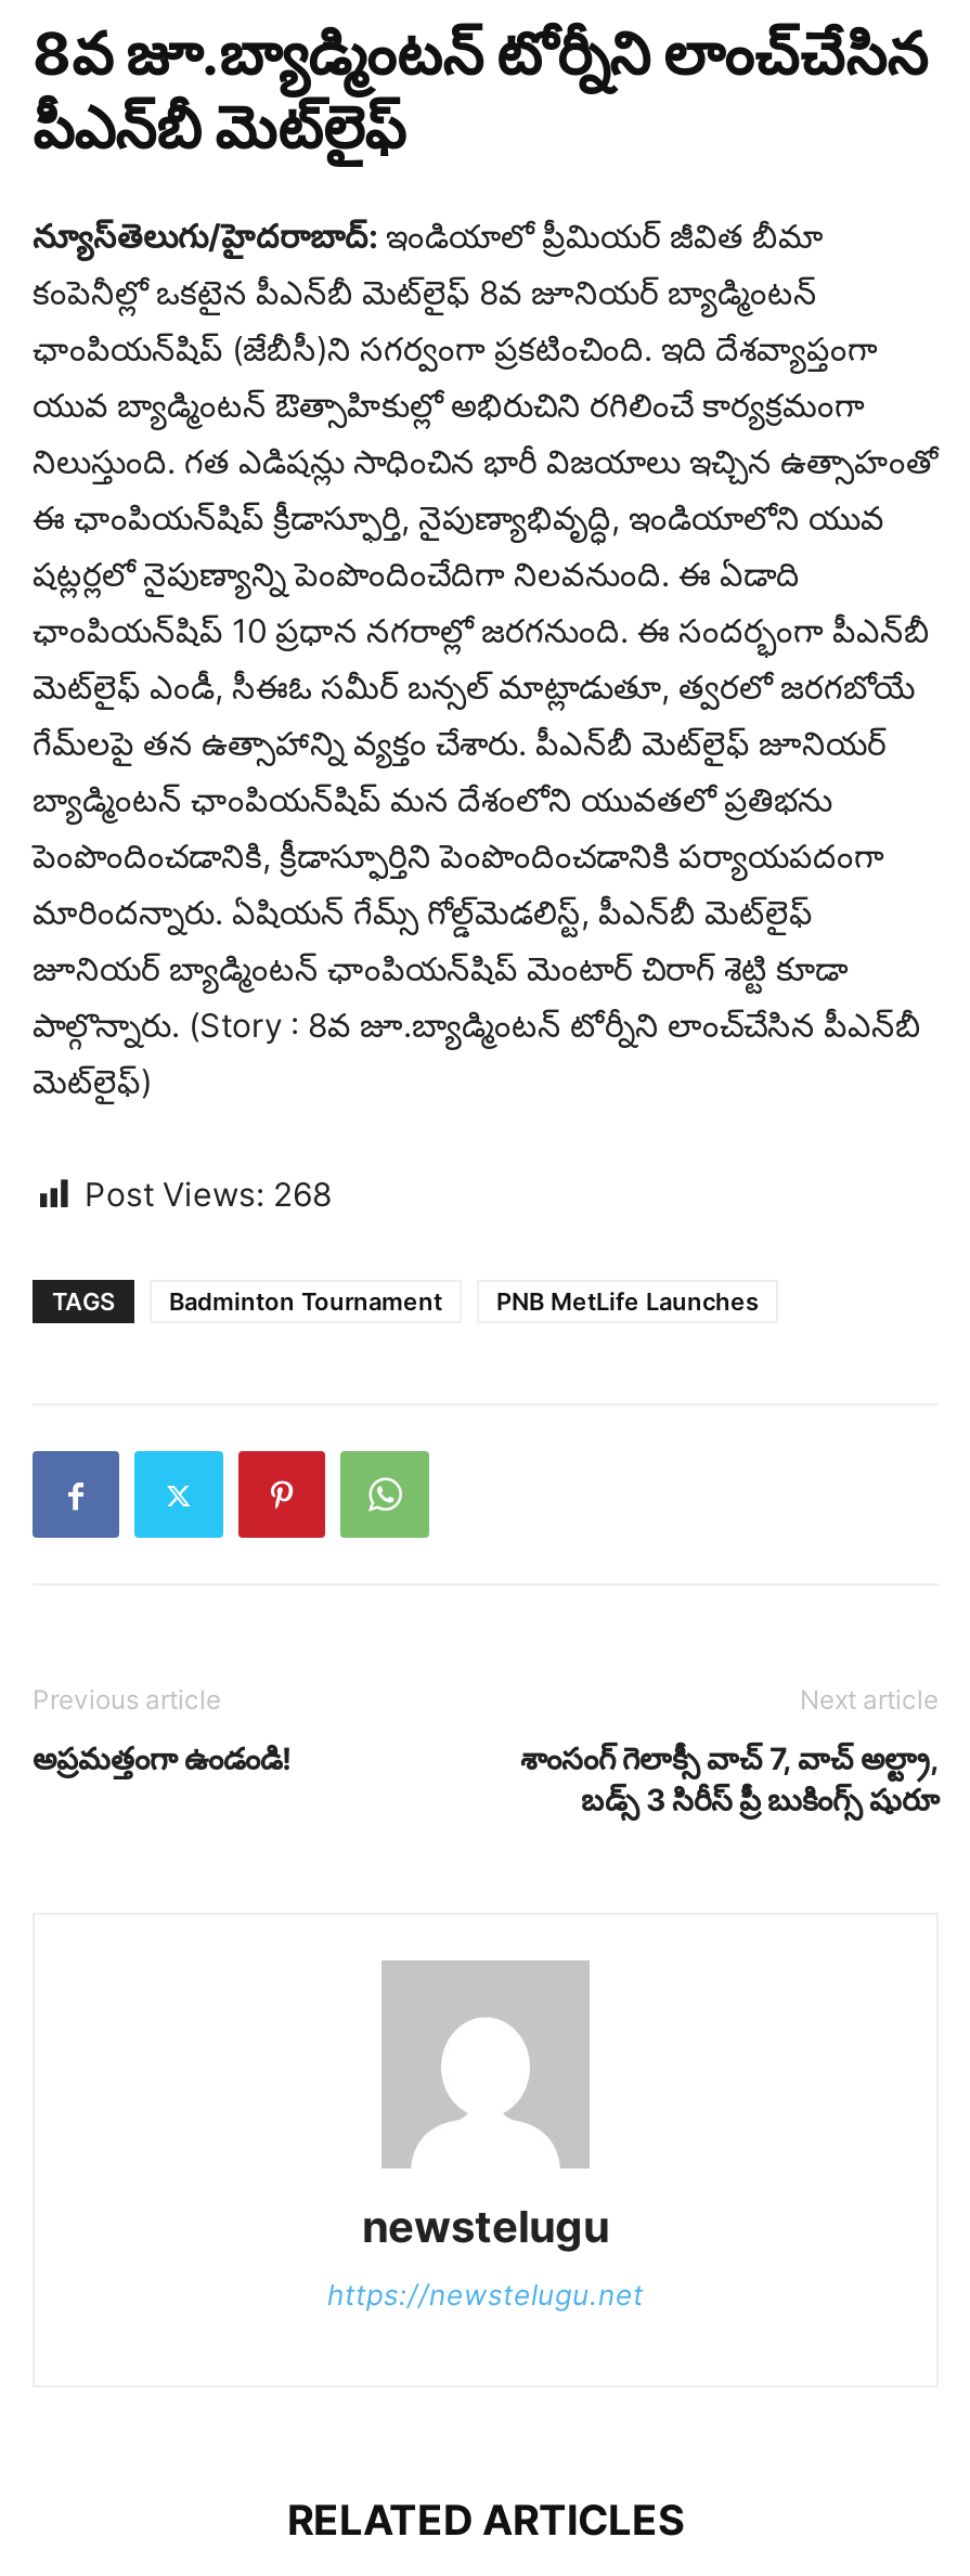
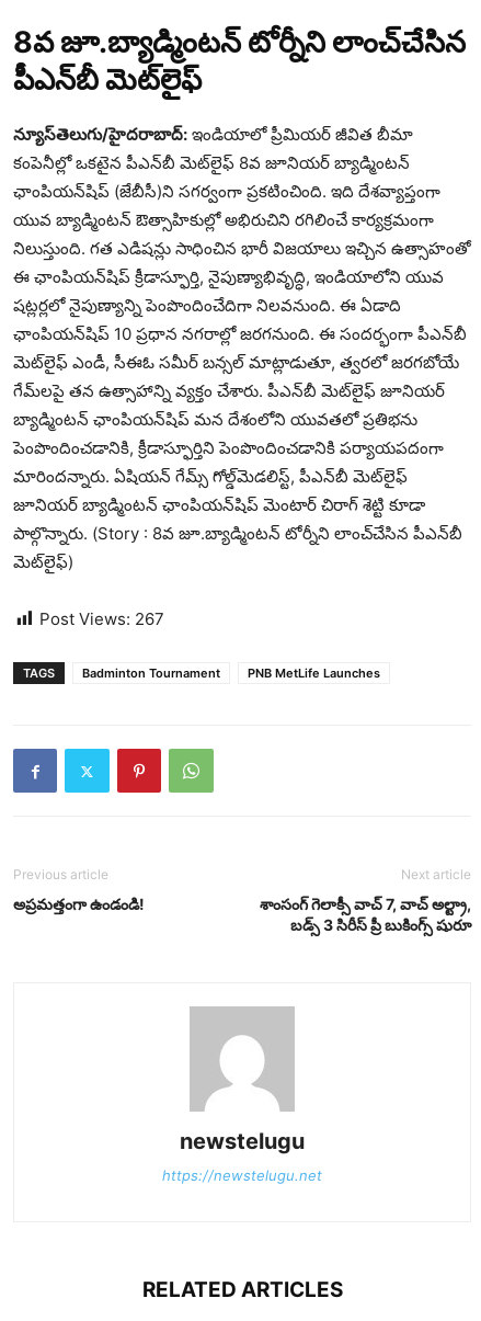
- Post Views: 268
+ Post Views: 267
